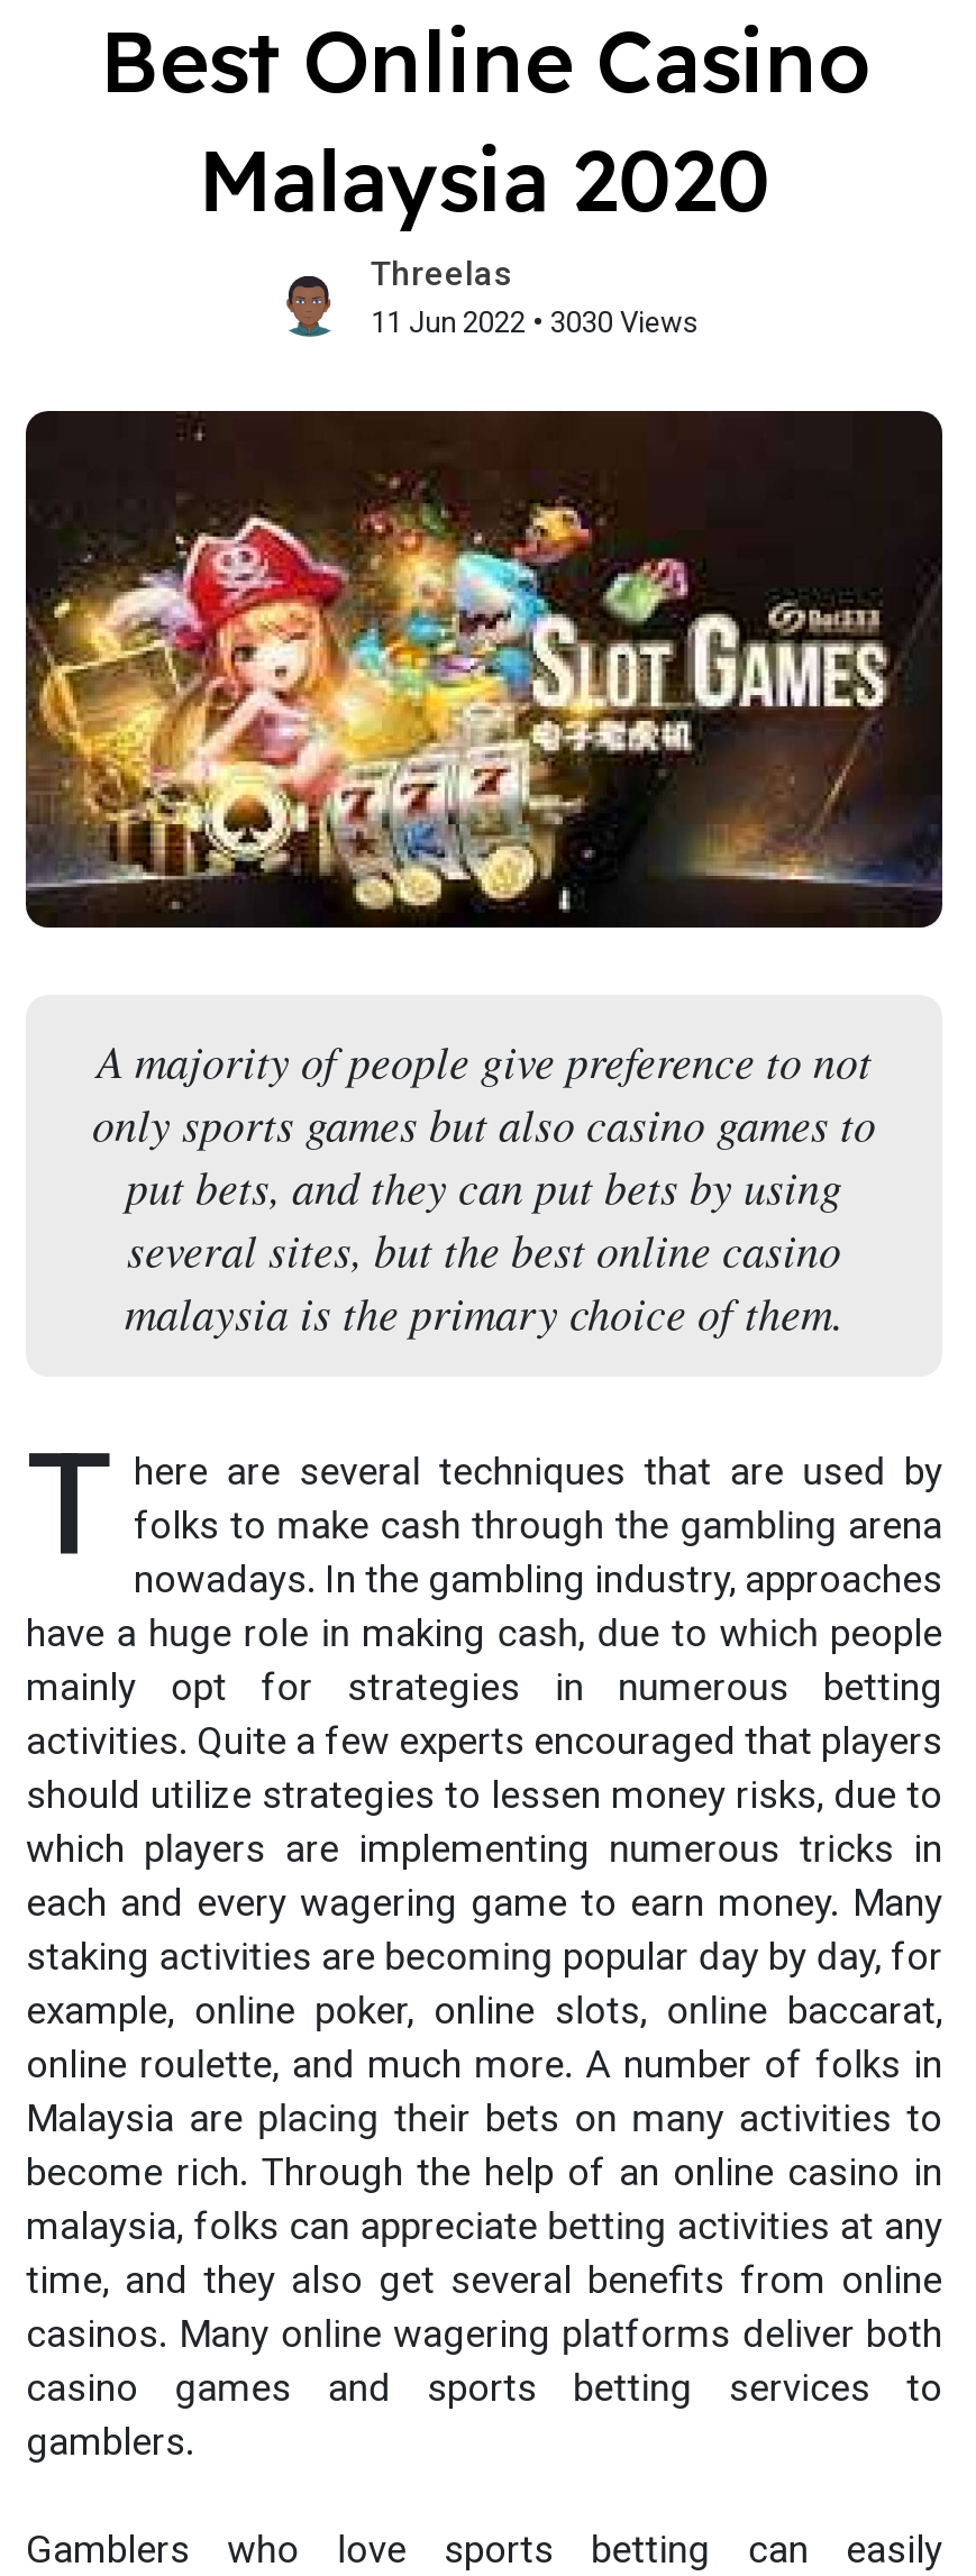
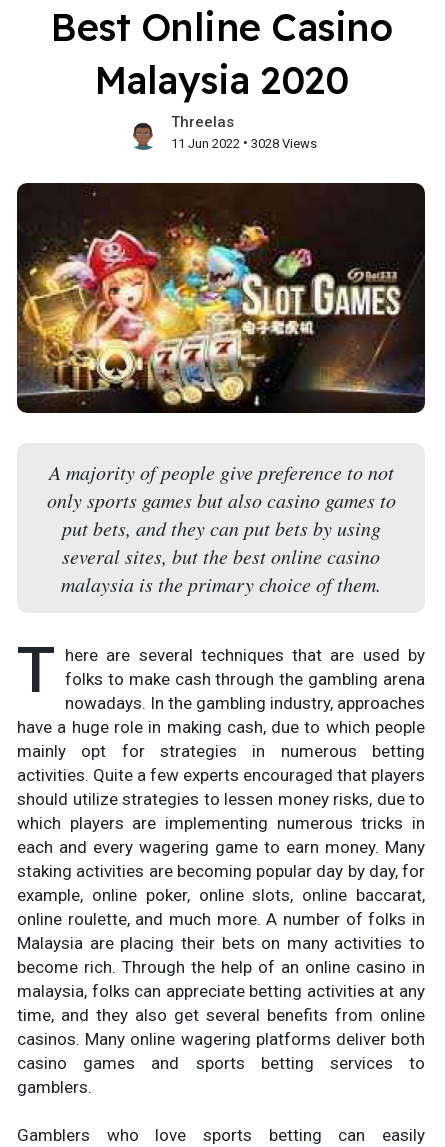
- 11 Jun 2022 • 3030 Views
+ 11 Jun 2022 • 3028 Views
